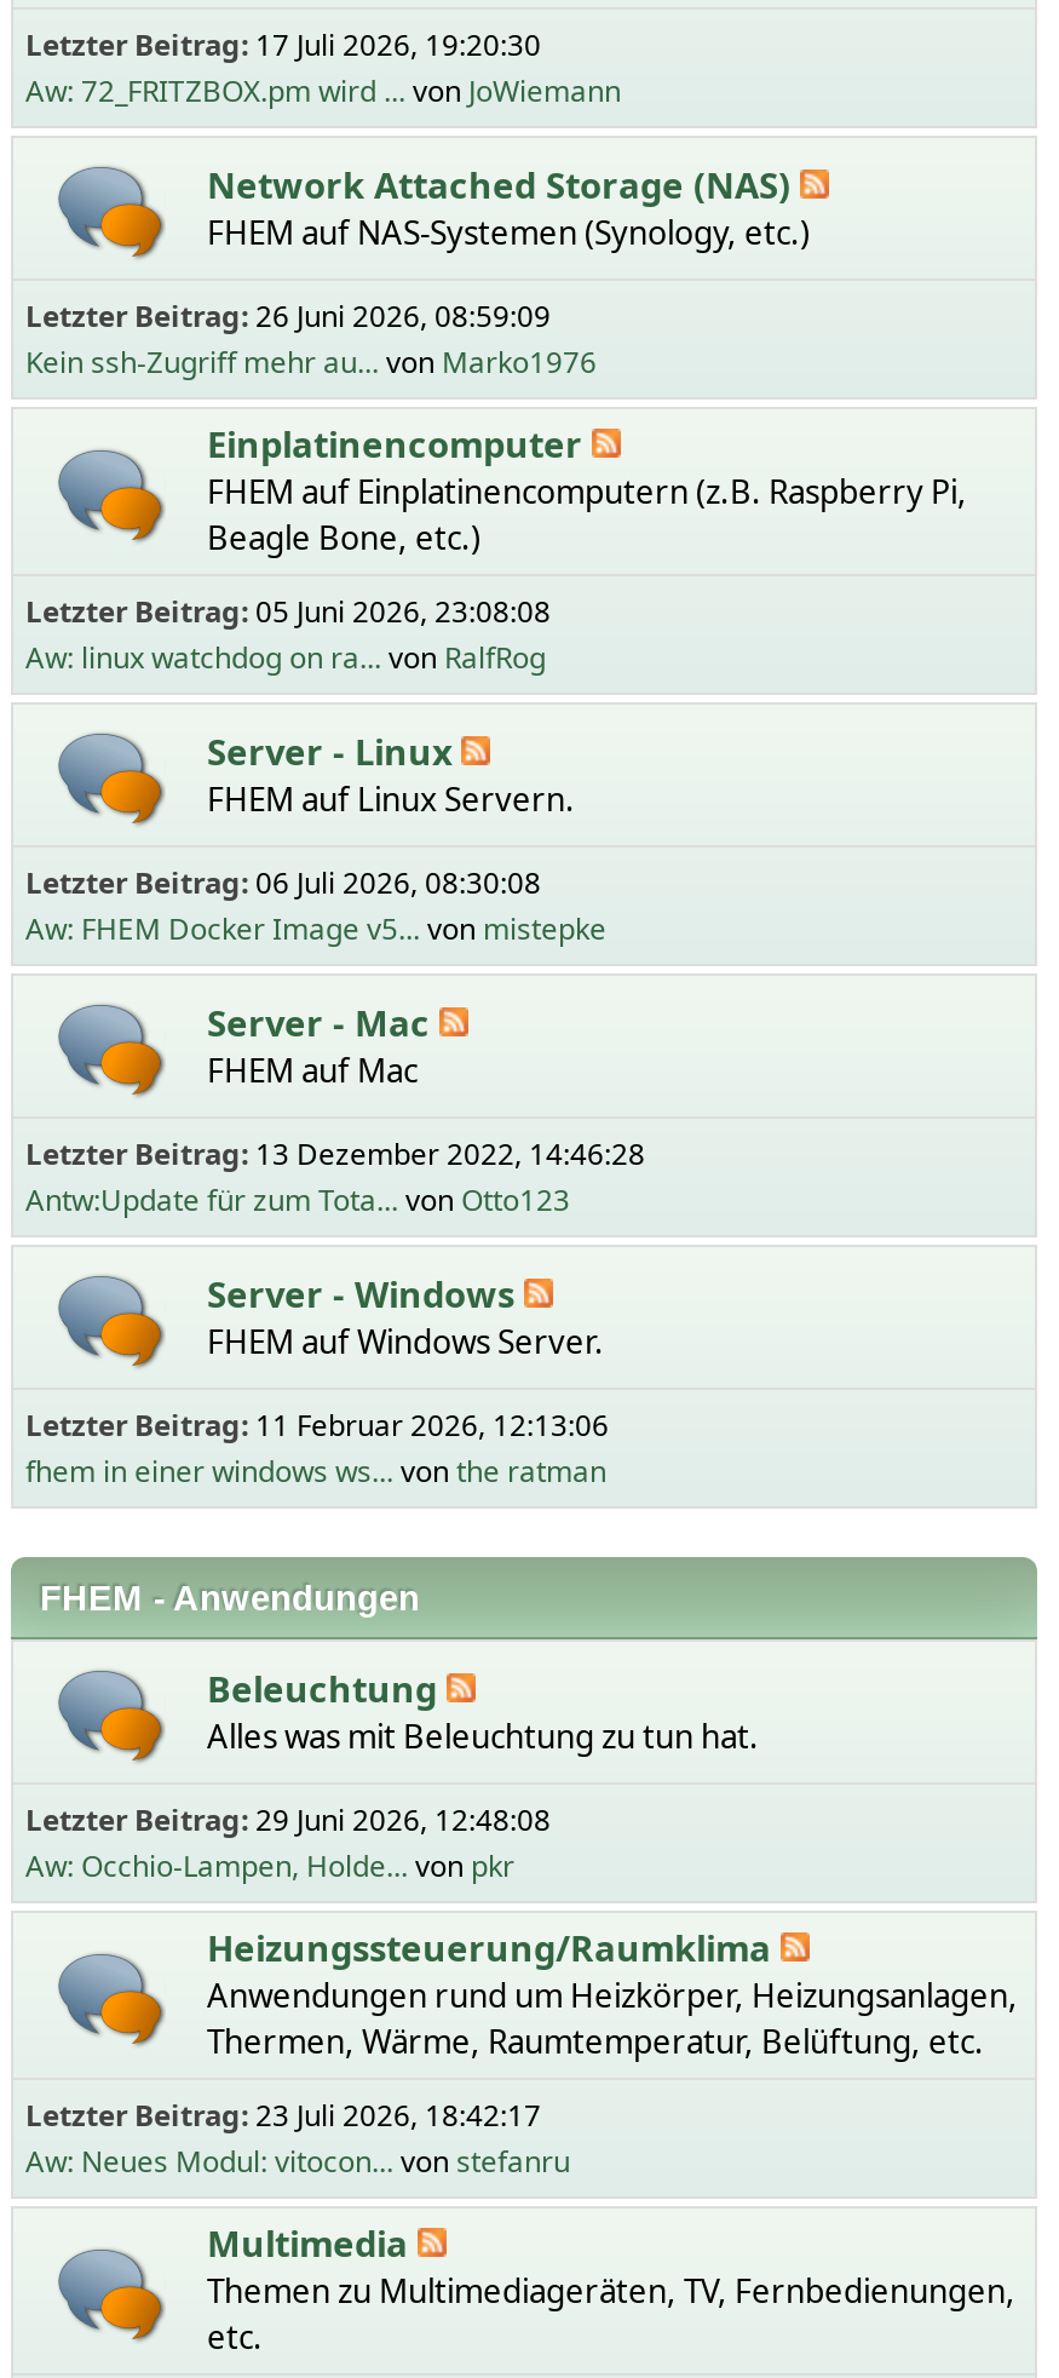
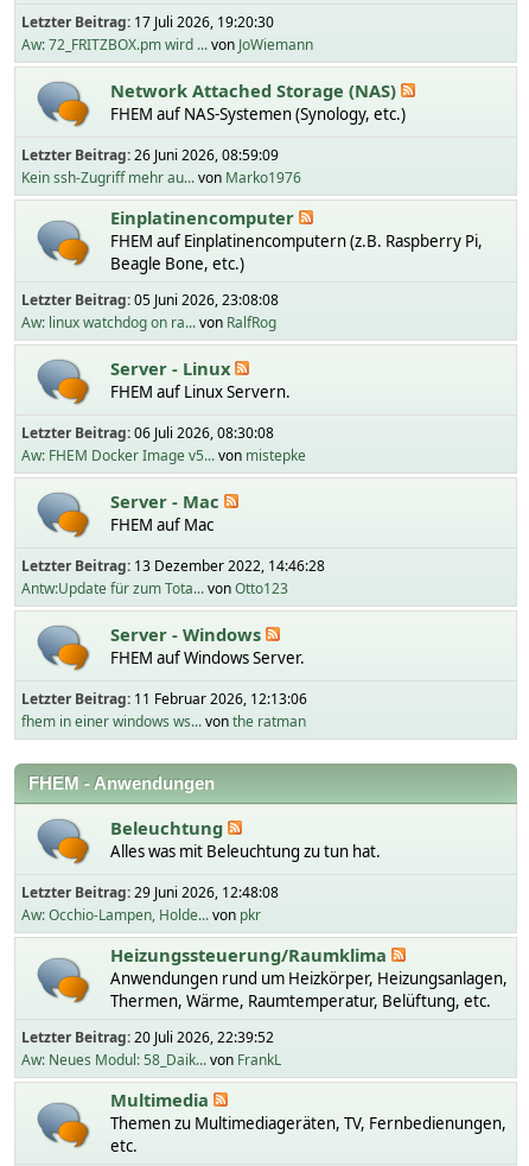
- Letzter Beitrag: 23 Juli 2026, 18:42:17
+ Letzter Beitrag: 20 Juli 2026, 22:39:52

- Aw: Neues Modul: vitocon... von stefanru
+ Aw: Neues Modul: 58_Daik... von FrankL
